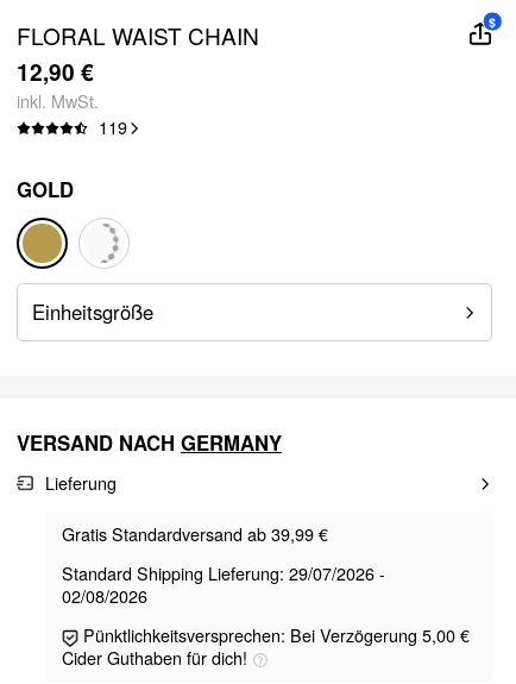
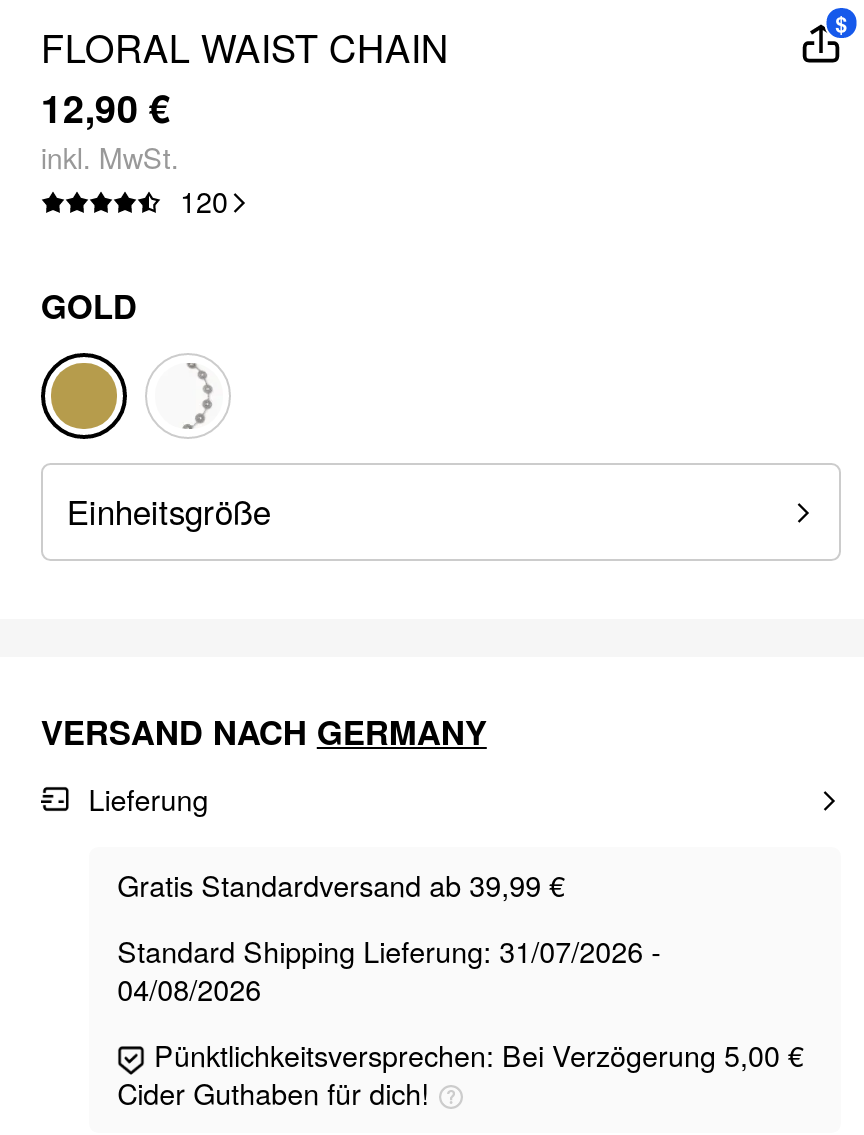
- 119
+ 120

- Standard Shipping Lieferung: 29/07/2026 -
+ Standard Shipping Lieferung: 31/07/2026 -

- 02/08/2026
+ 04/08/2026
